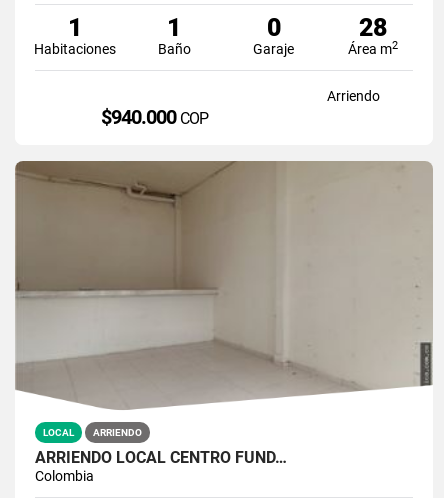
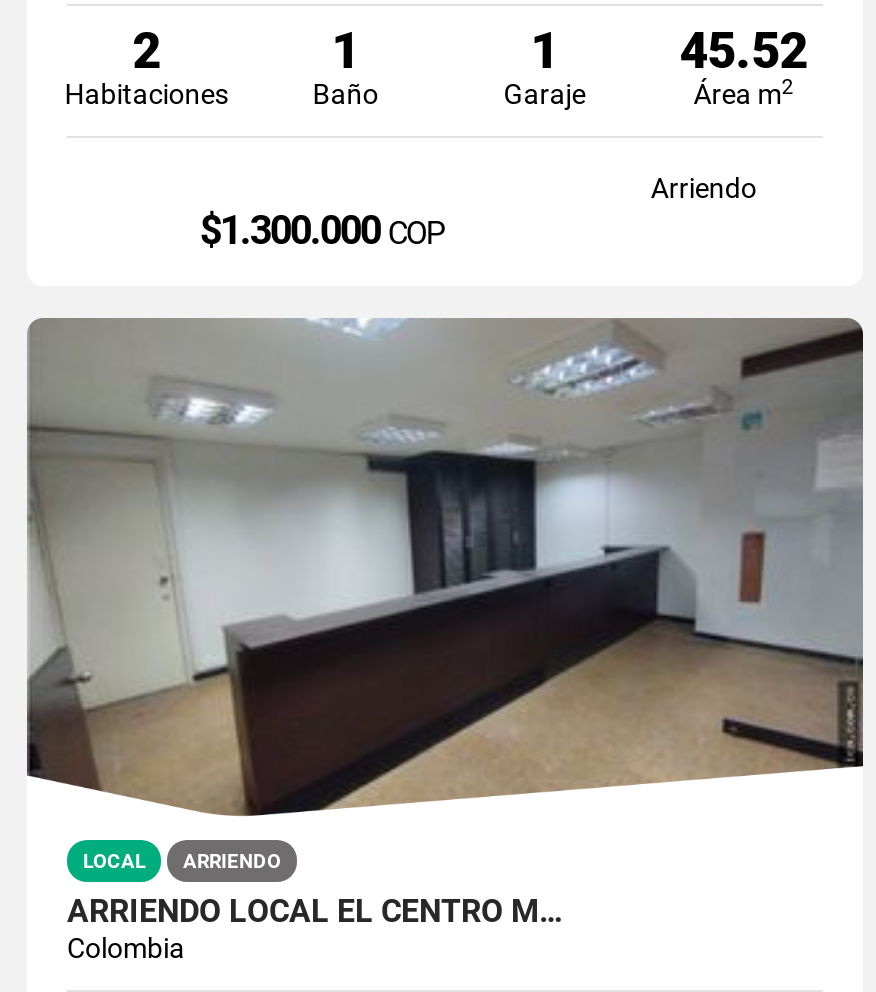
- 1
+ 2

- 0
+ 1

- 28
+ 45.52

- $940.000COP
+ $1.300.000COP

- [image]
- ARRIENDO LOCAL CENTRO FUND…
+ [image]
+ ARRIENDO LOCAL EL CENTRO M…
